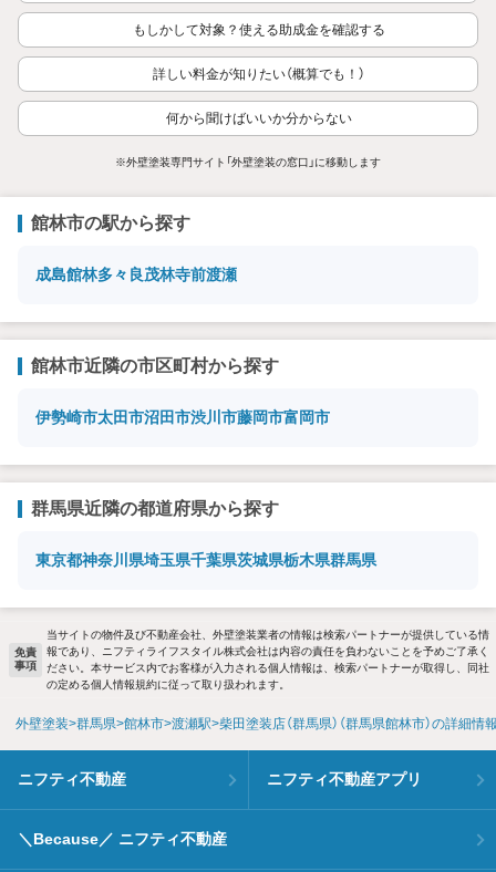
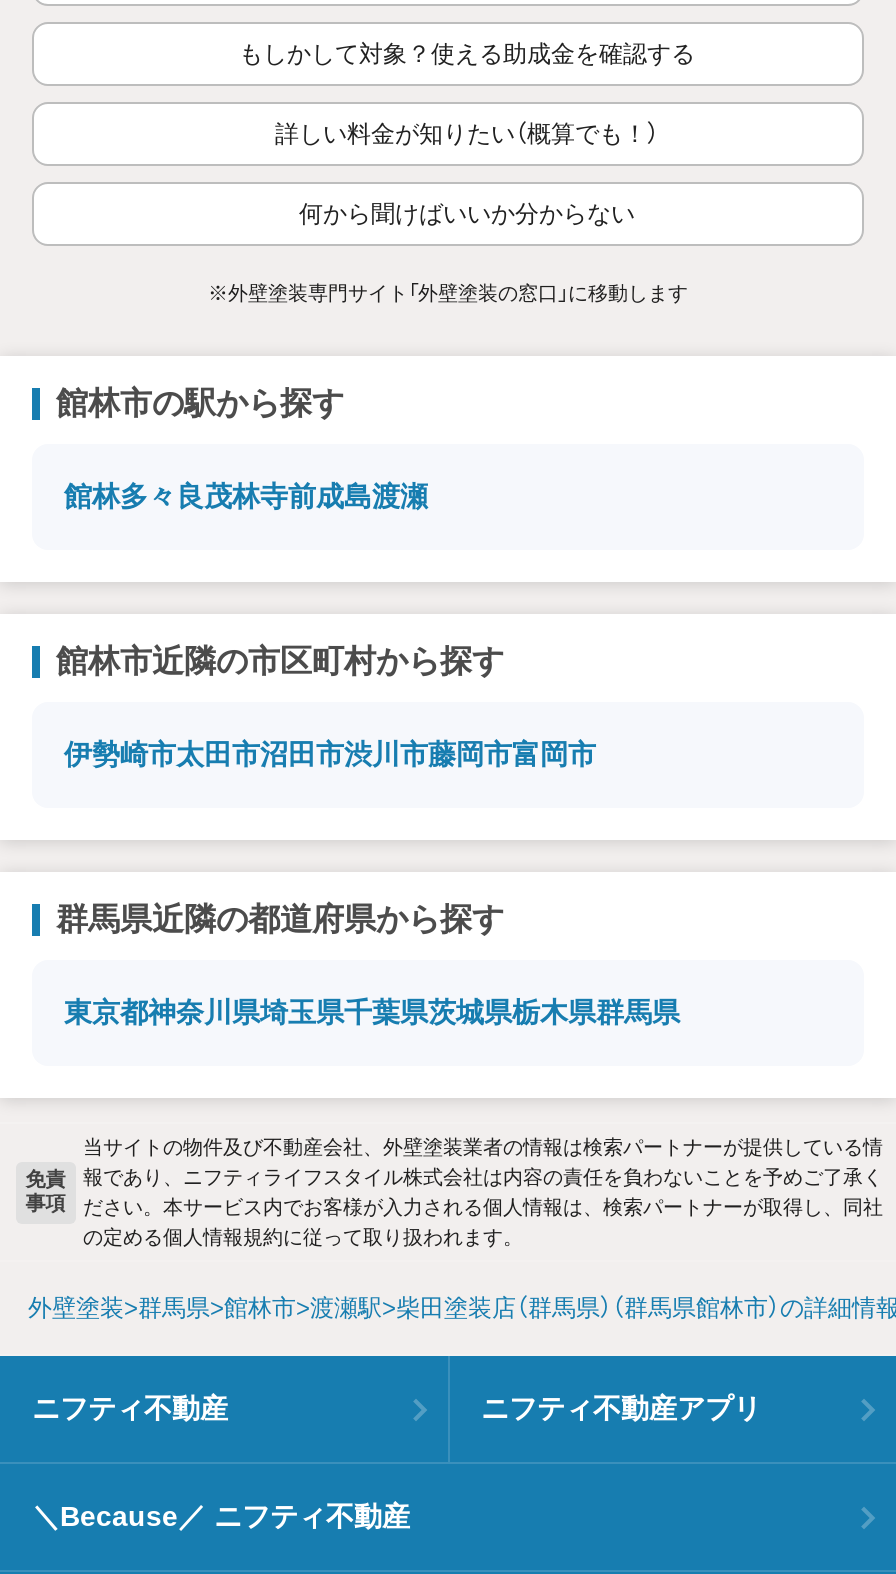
- 成島館林多々良茂林寺前渡瀬
+ 館林多々良茂林寺前成島渡瀬
